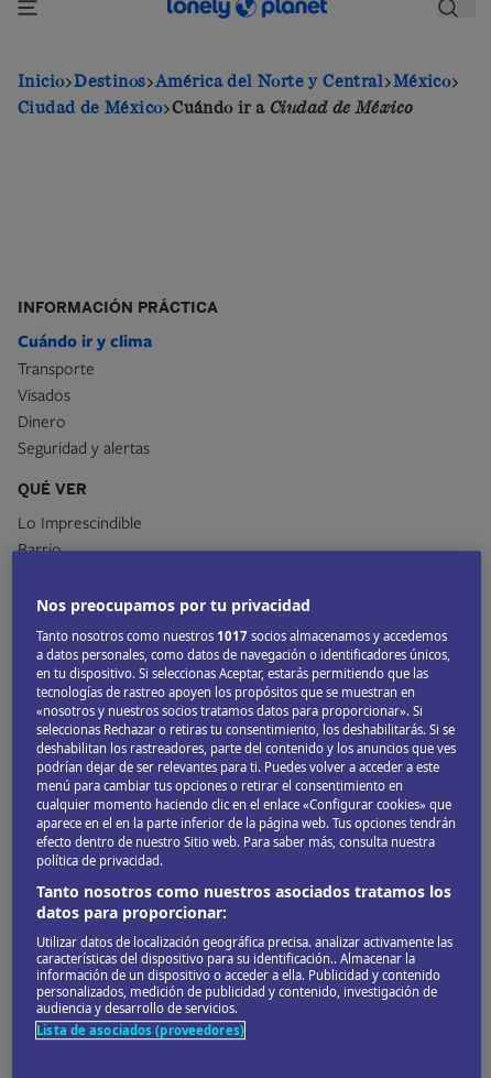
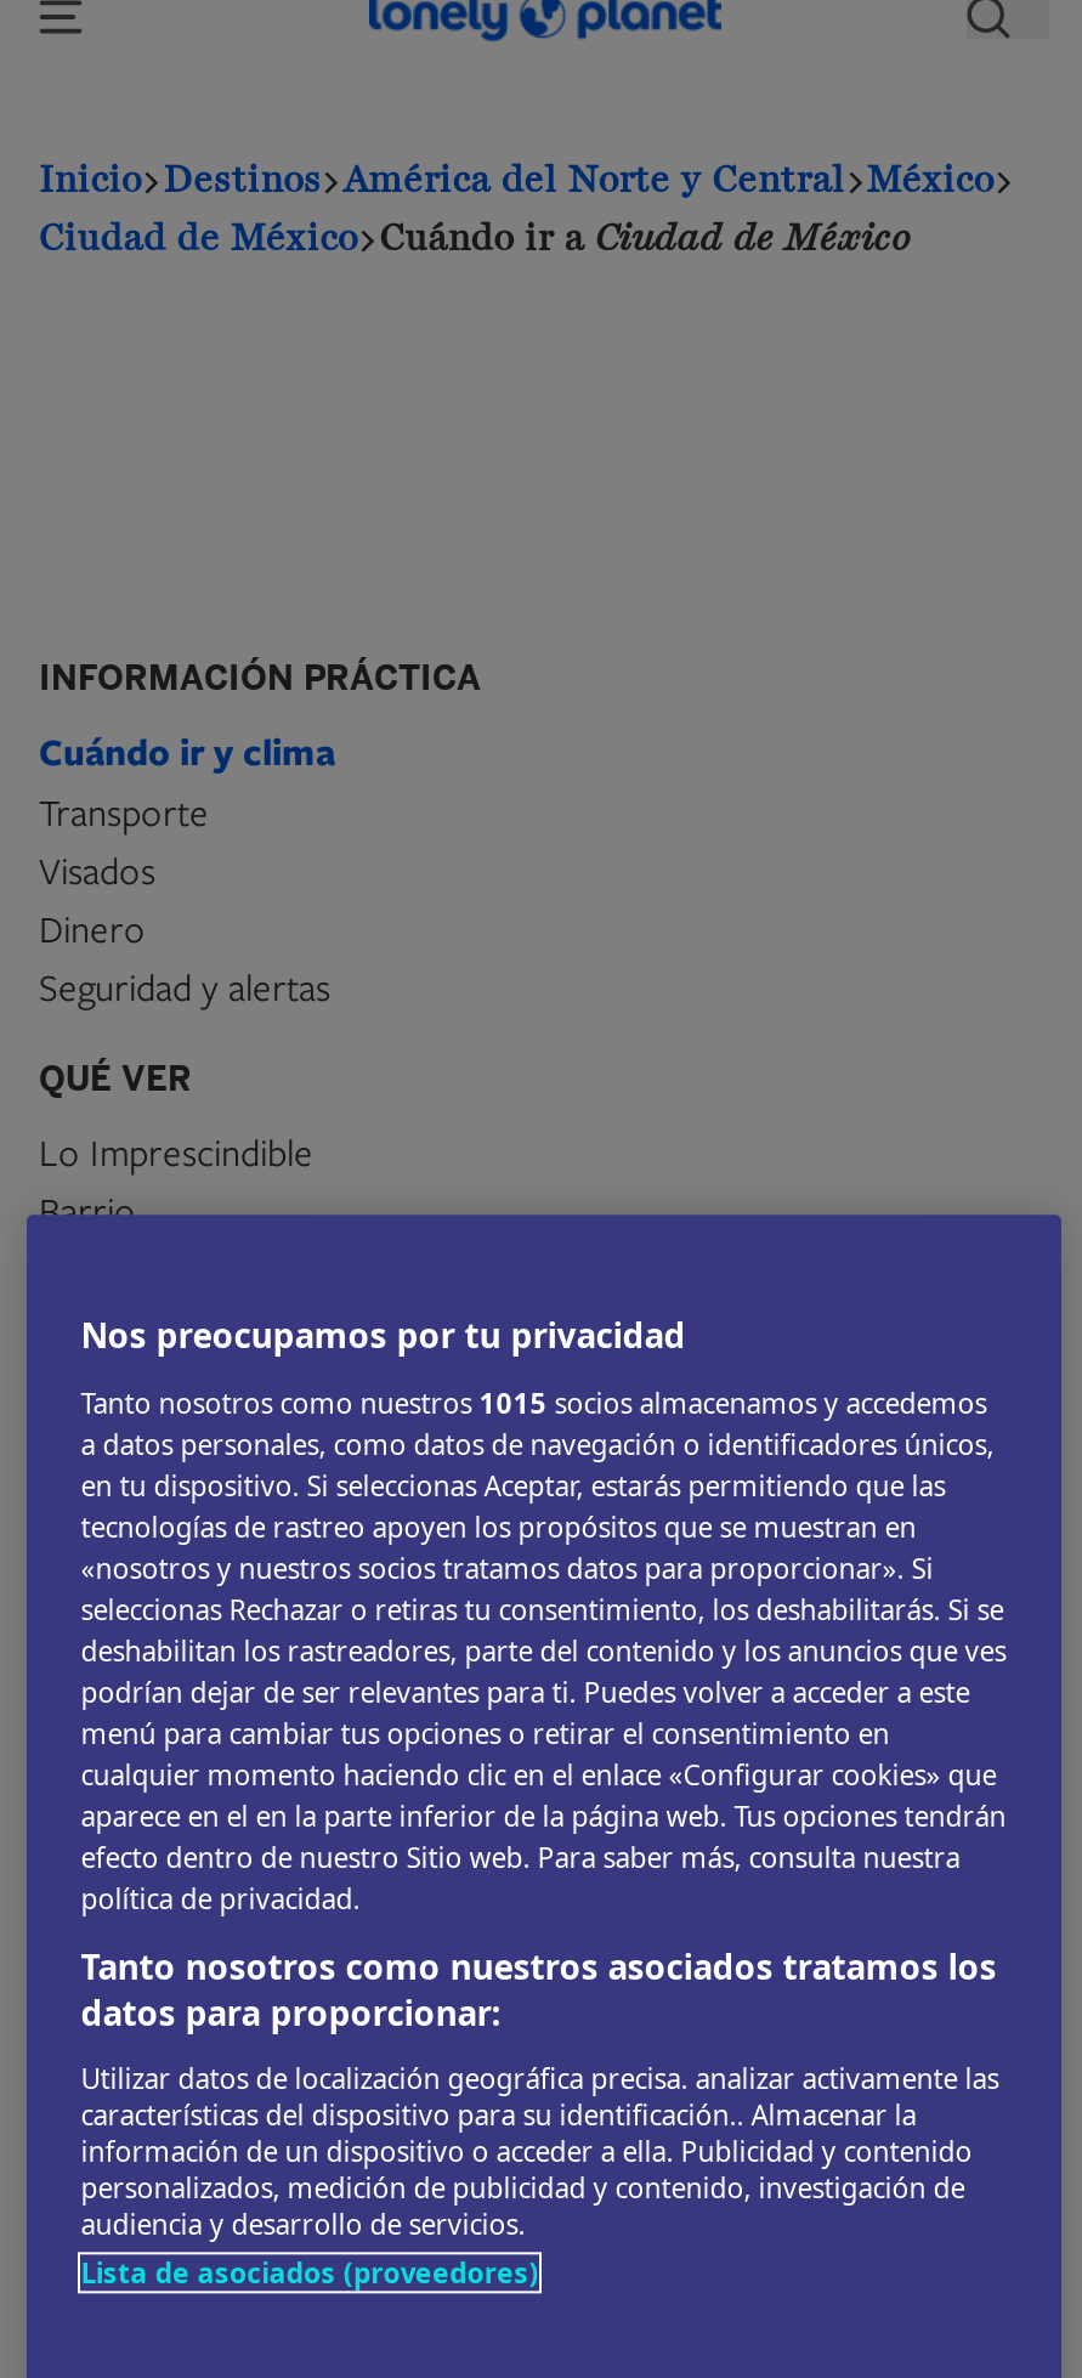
- Tanto nosotros como nuestros 1017 socios almacenamos y accedemos
+ Tanto nosotros como nuestros 1015 socios almacenamos y accedemos
